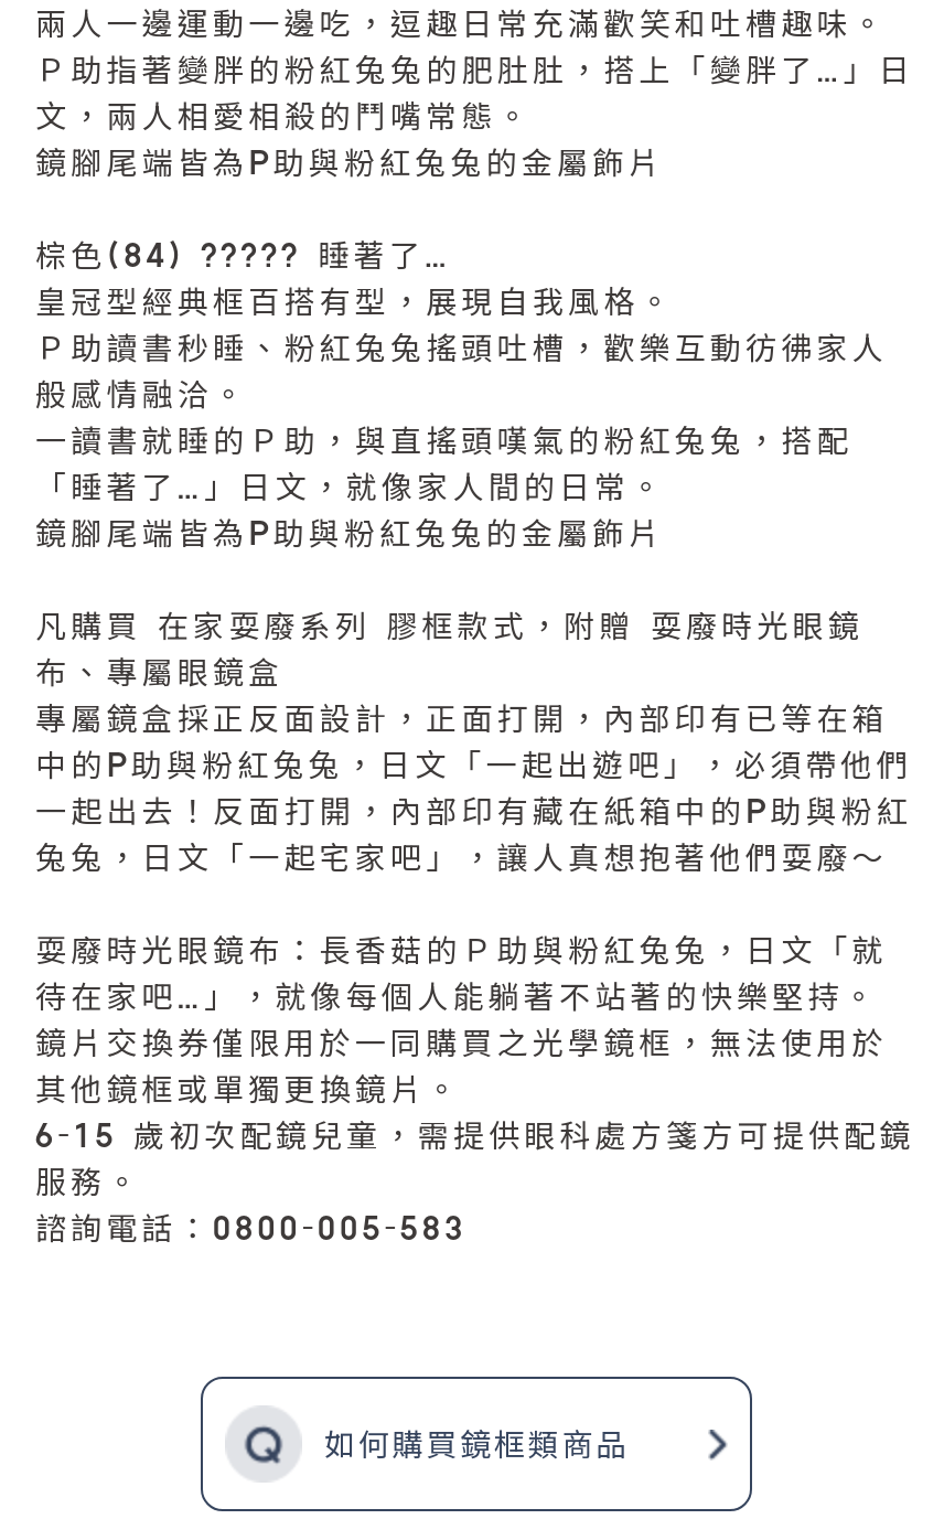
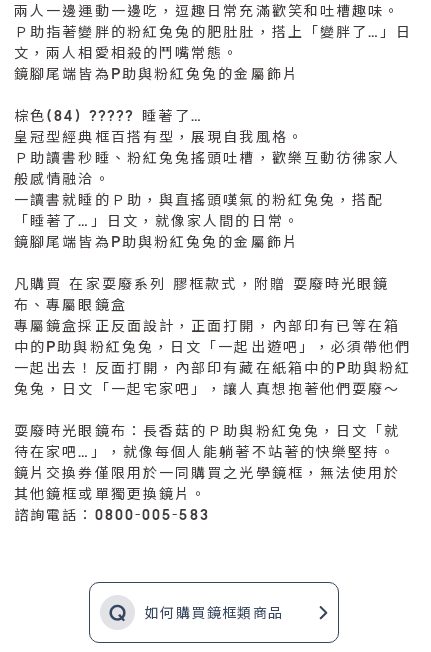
- 6-15 歲初次配鏡兒童，需提供眼科處方箋方可提供配鏡
- 服務。
